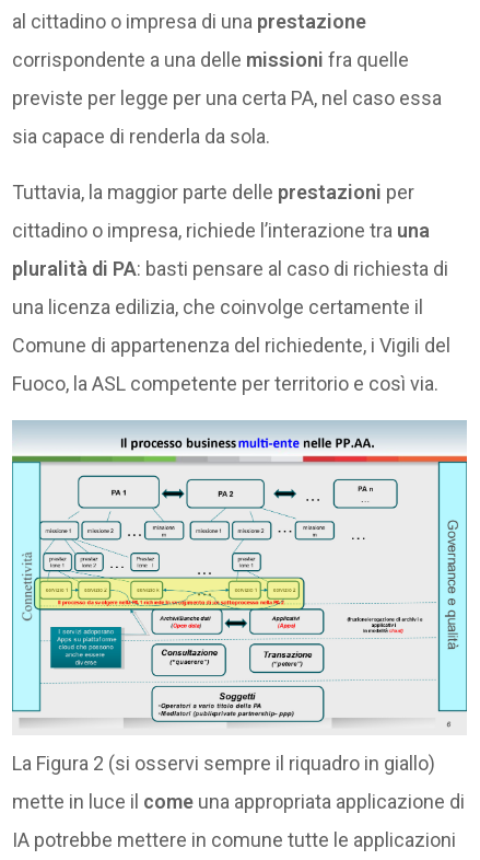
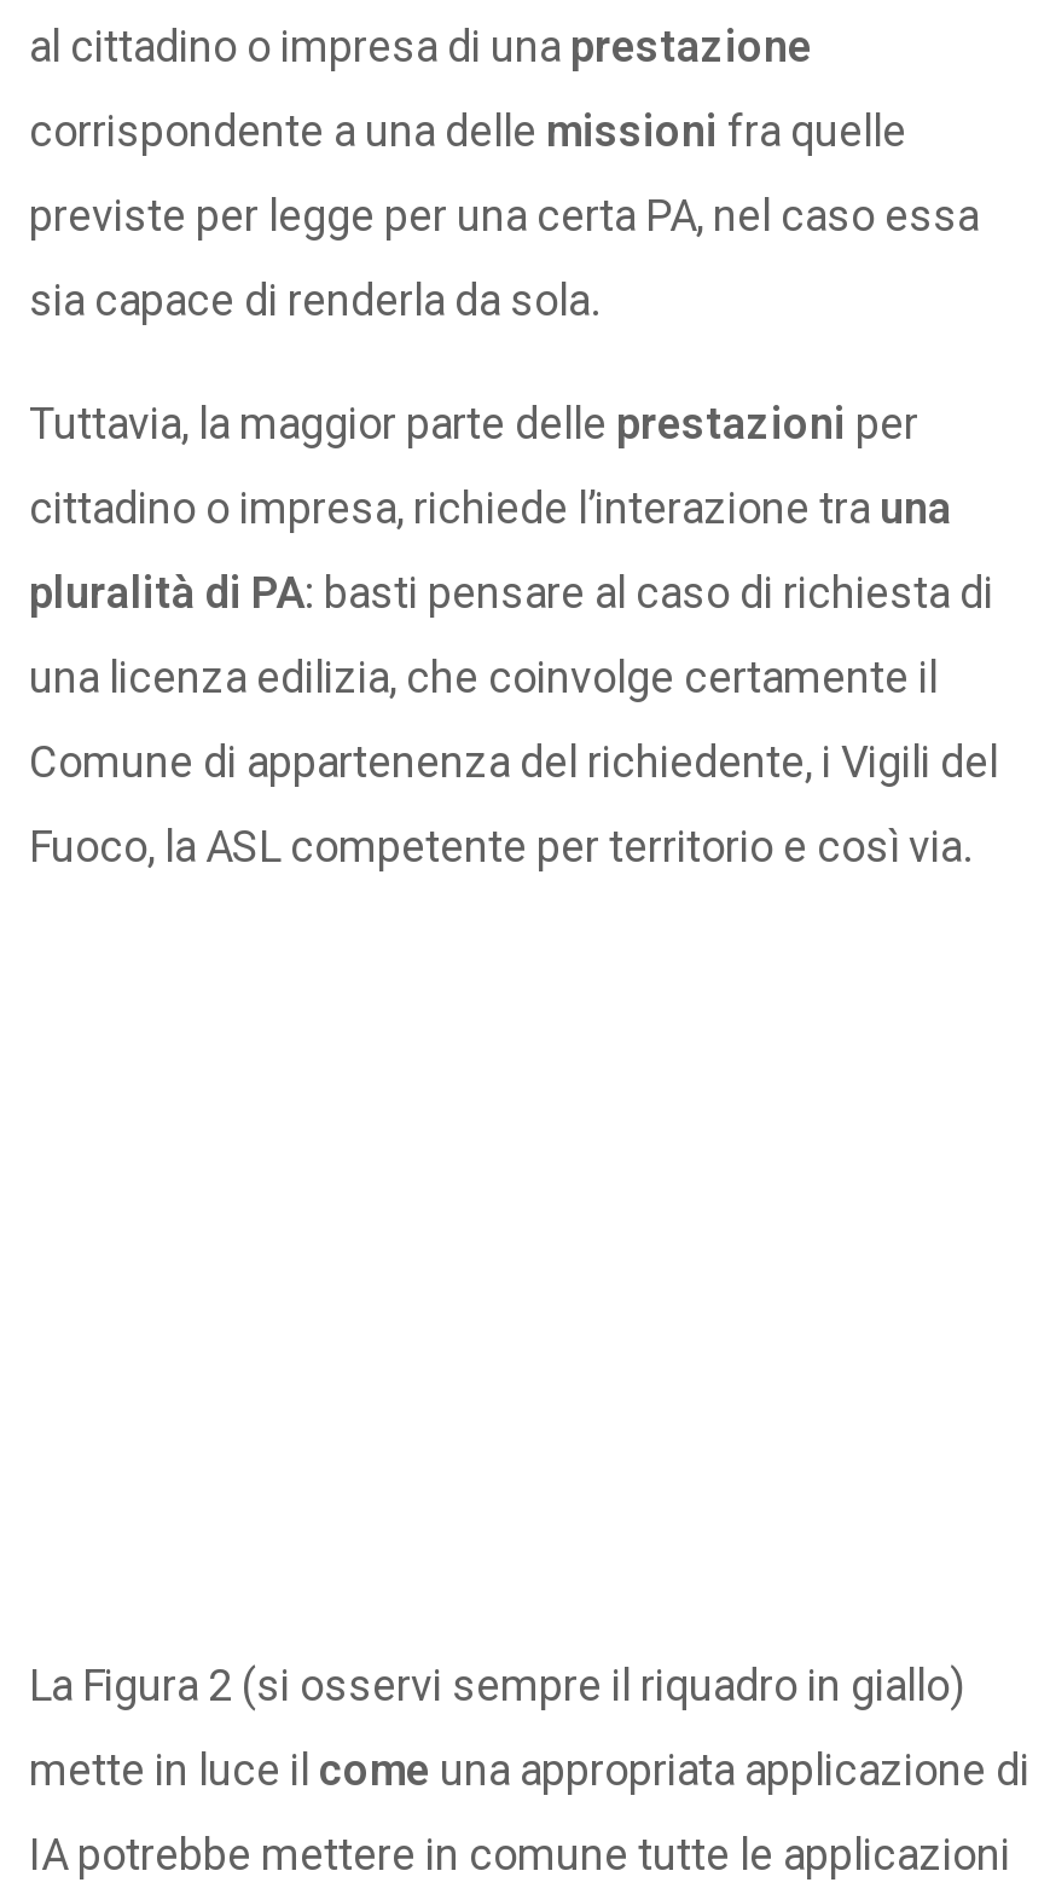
- [image]
